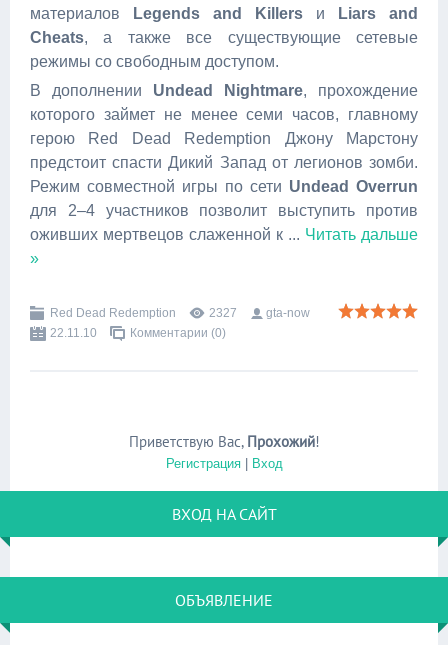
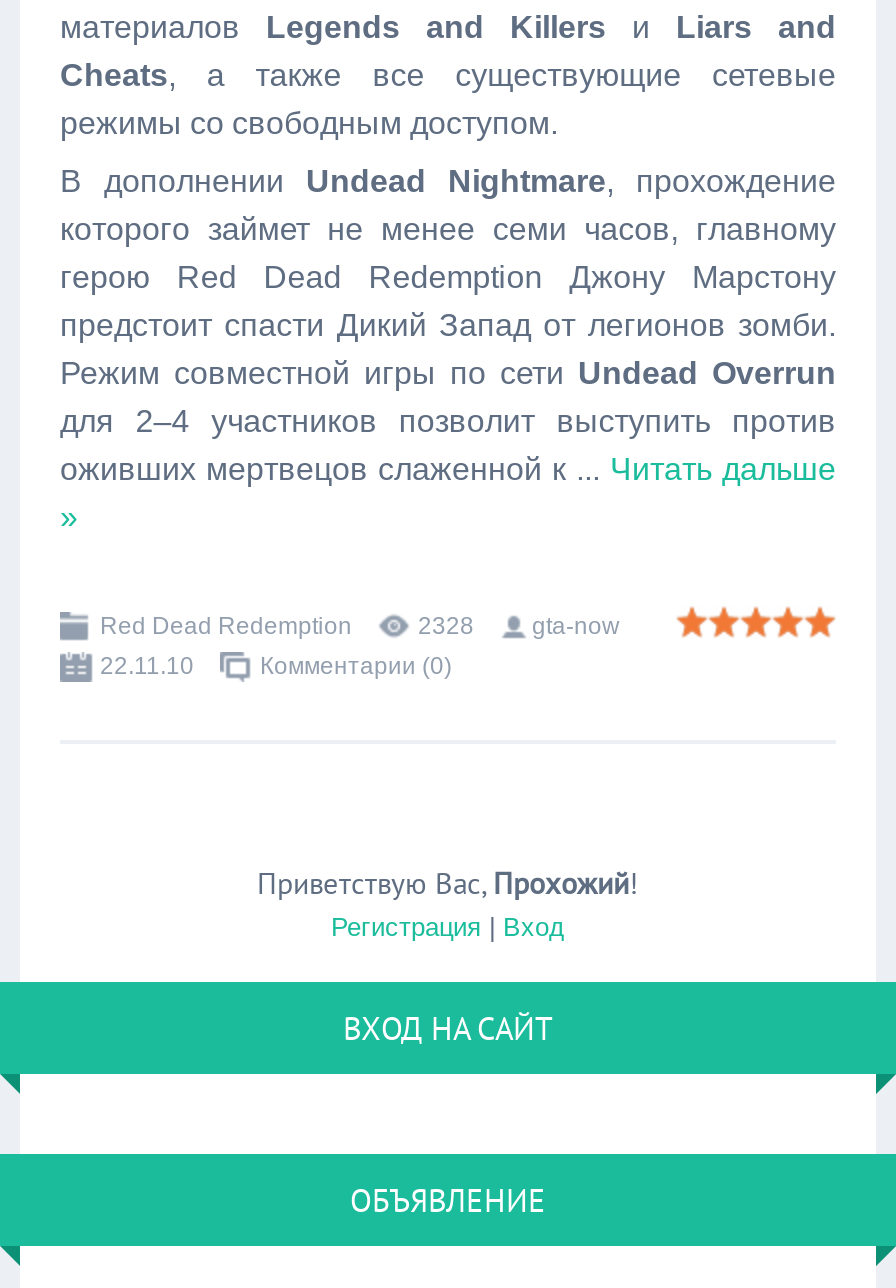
- 2327
+ 2328
